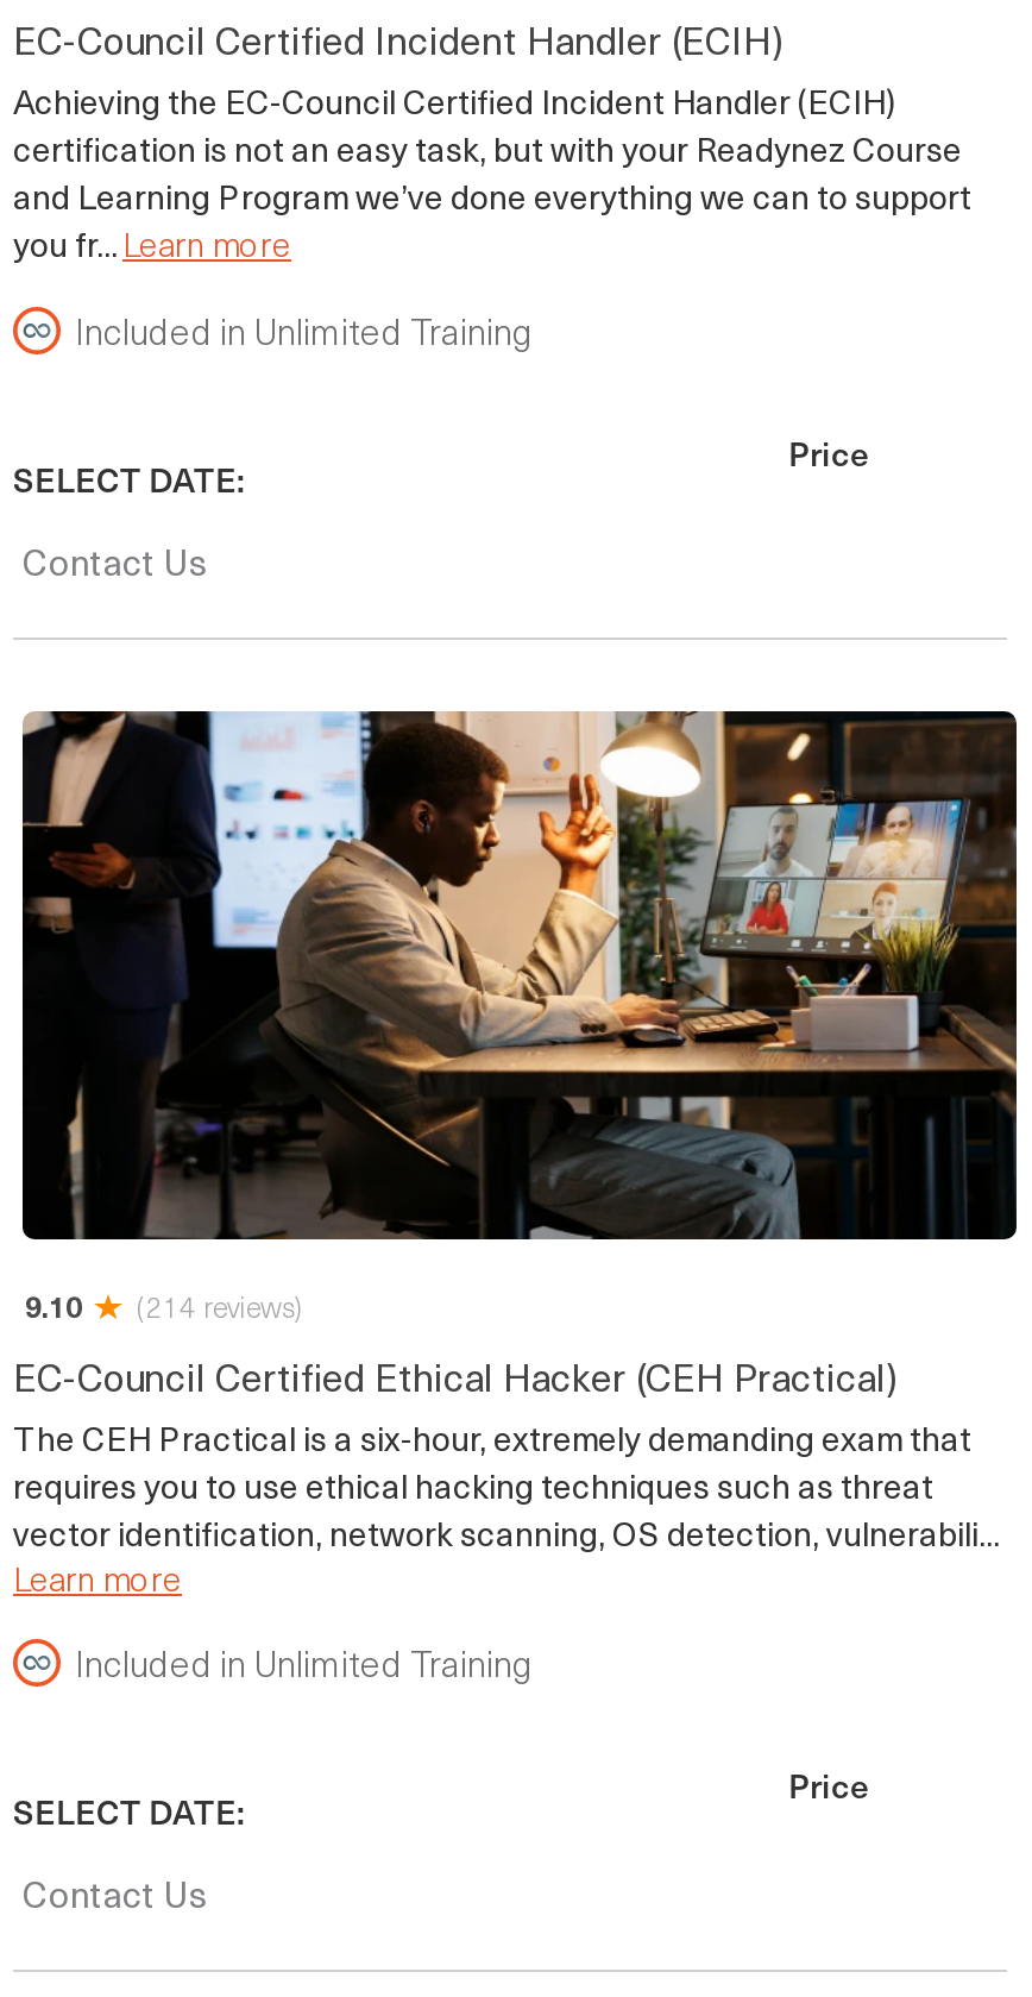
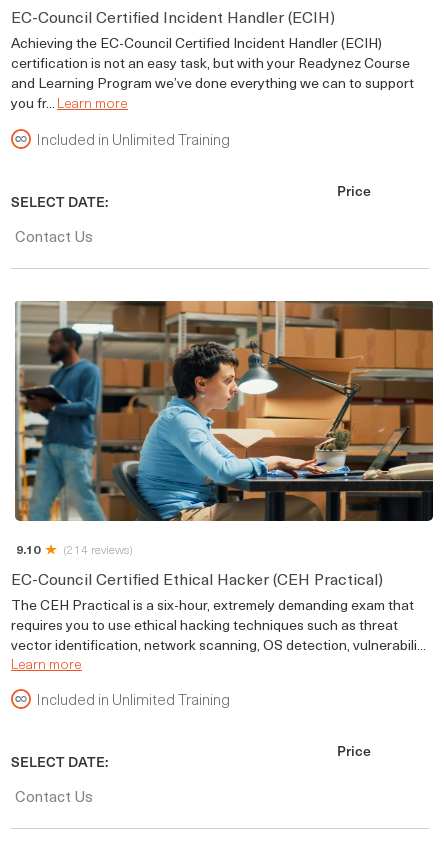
- [image]
+ [image]
